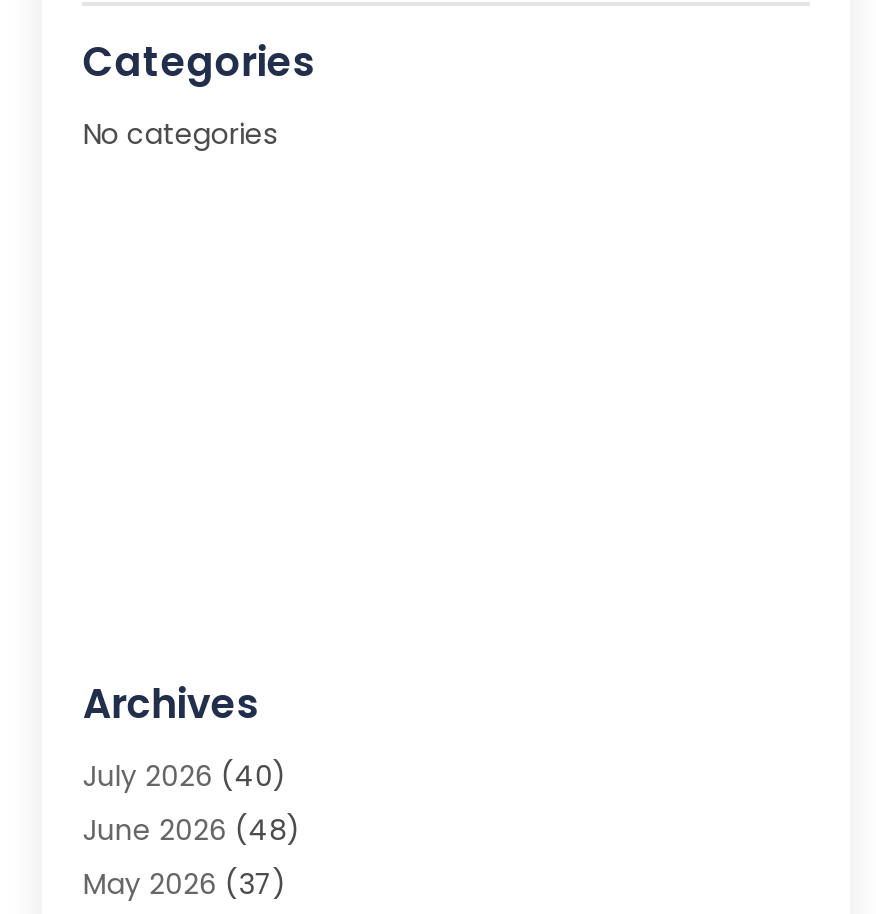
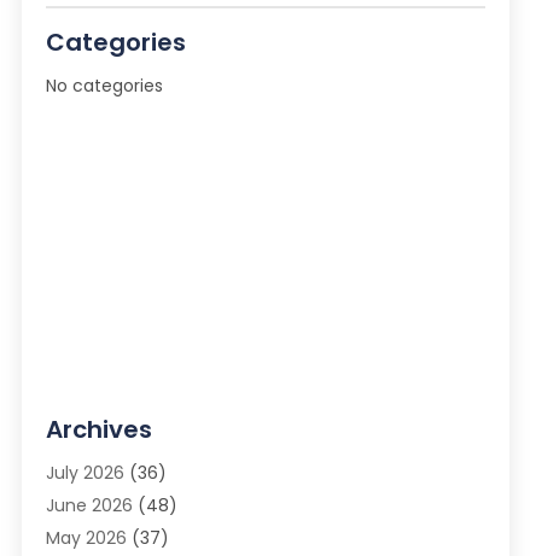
- July 2026 (40)
+ July 2026 (36)
